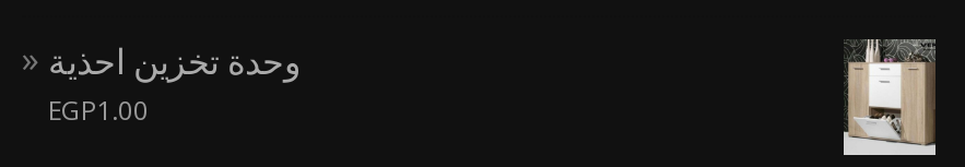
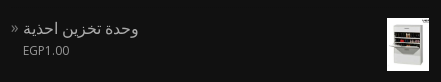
- [image]
+ [image]
